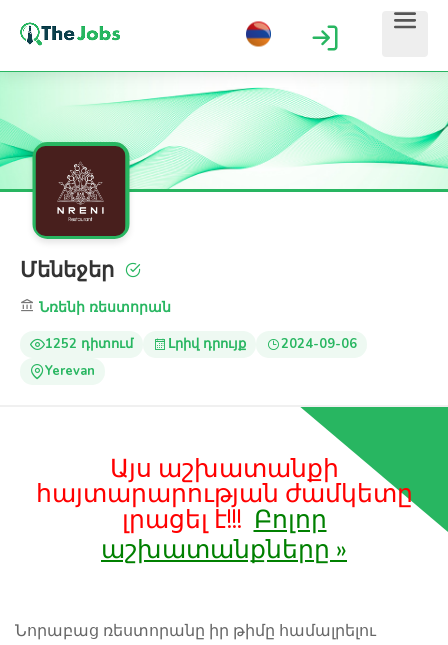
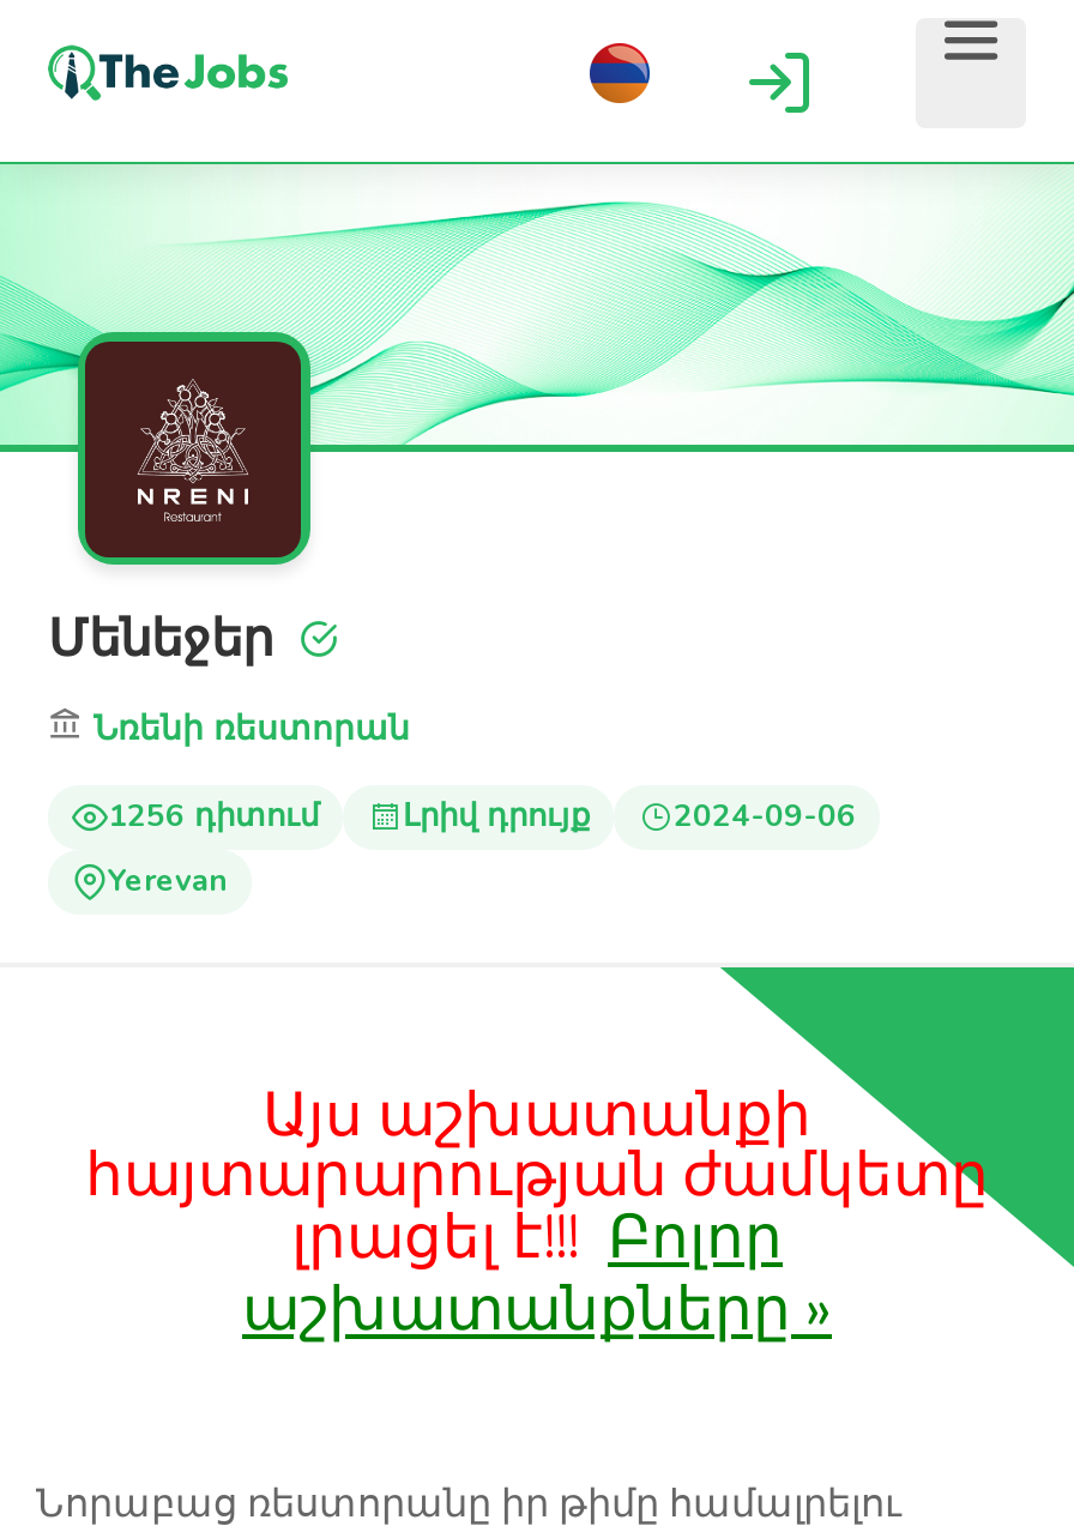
- 1252 դիտում Լրիվ դրույք 2024-09-06
+ 1256 դիտում Լրիվ դրույք 2024-09-06
